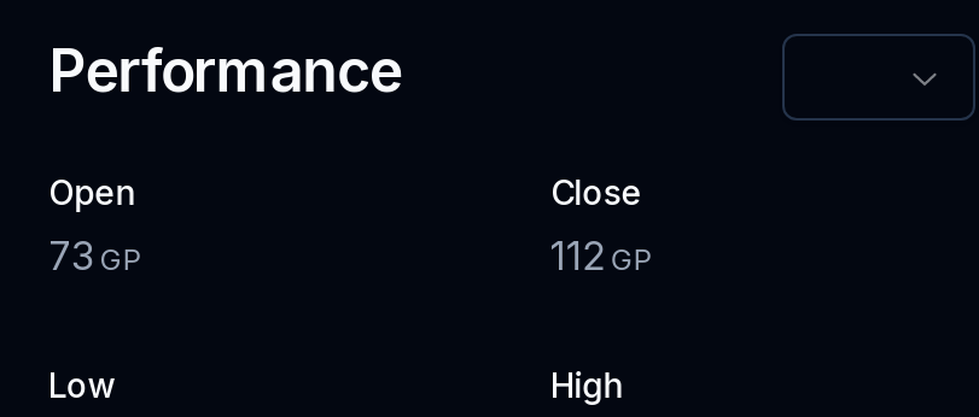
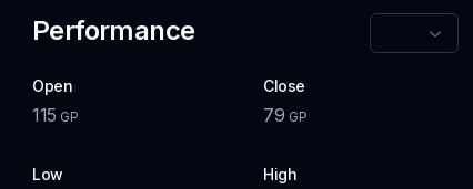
- 73 GP
+ 115 GP

- 112 GP
+ 79 GP
